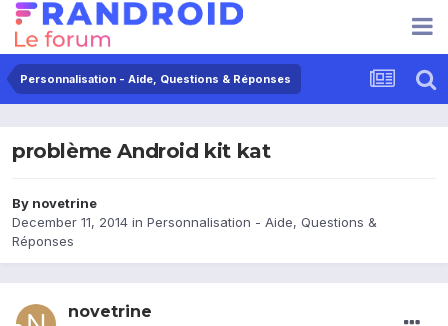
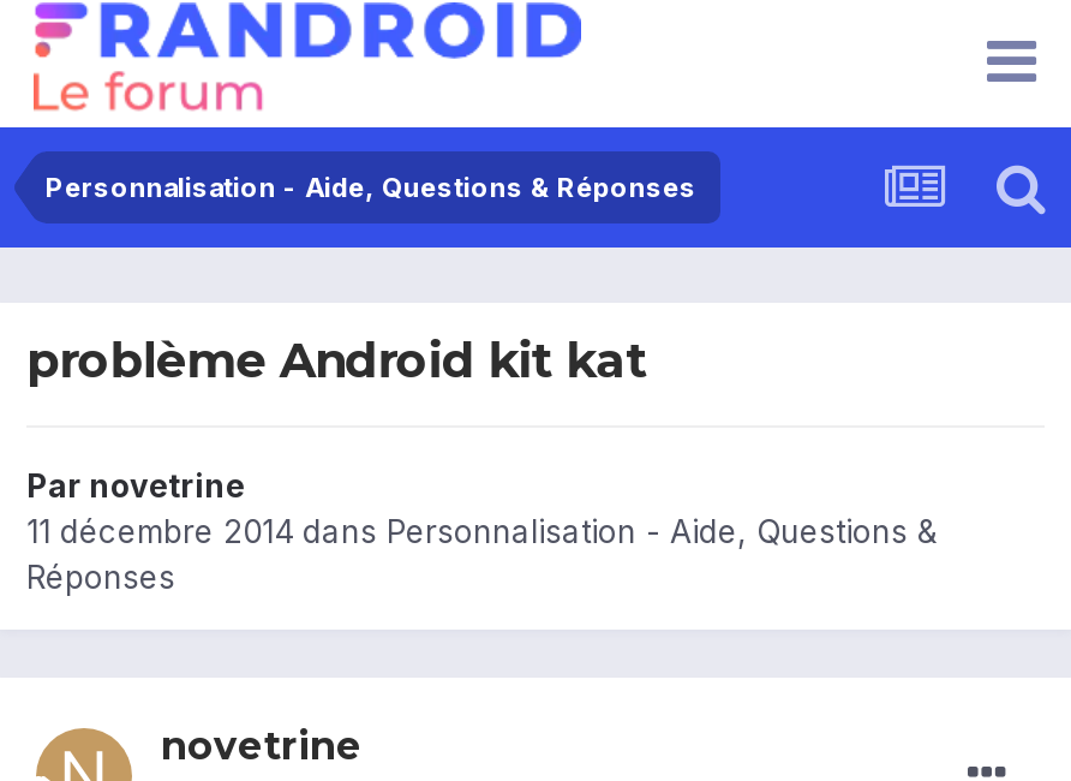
- By novetrine
+ Par novetrine

- December 11, 2014 in Personnalisation - Aide, Questions &
+ 11 décembre 2014 dans Personnalisation - Aide, Questions &
